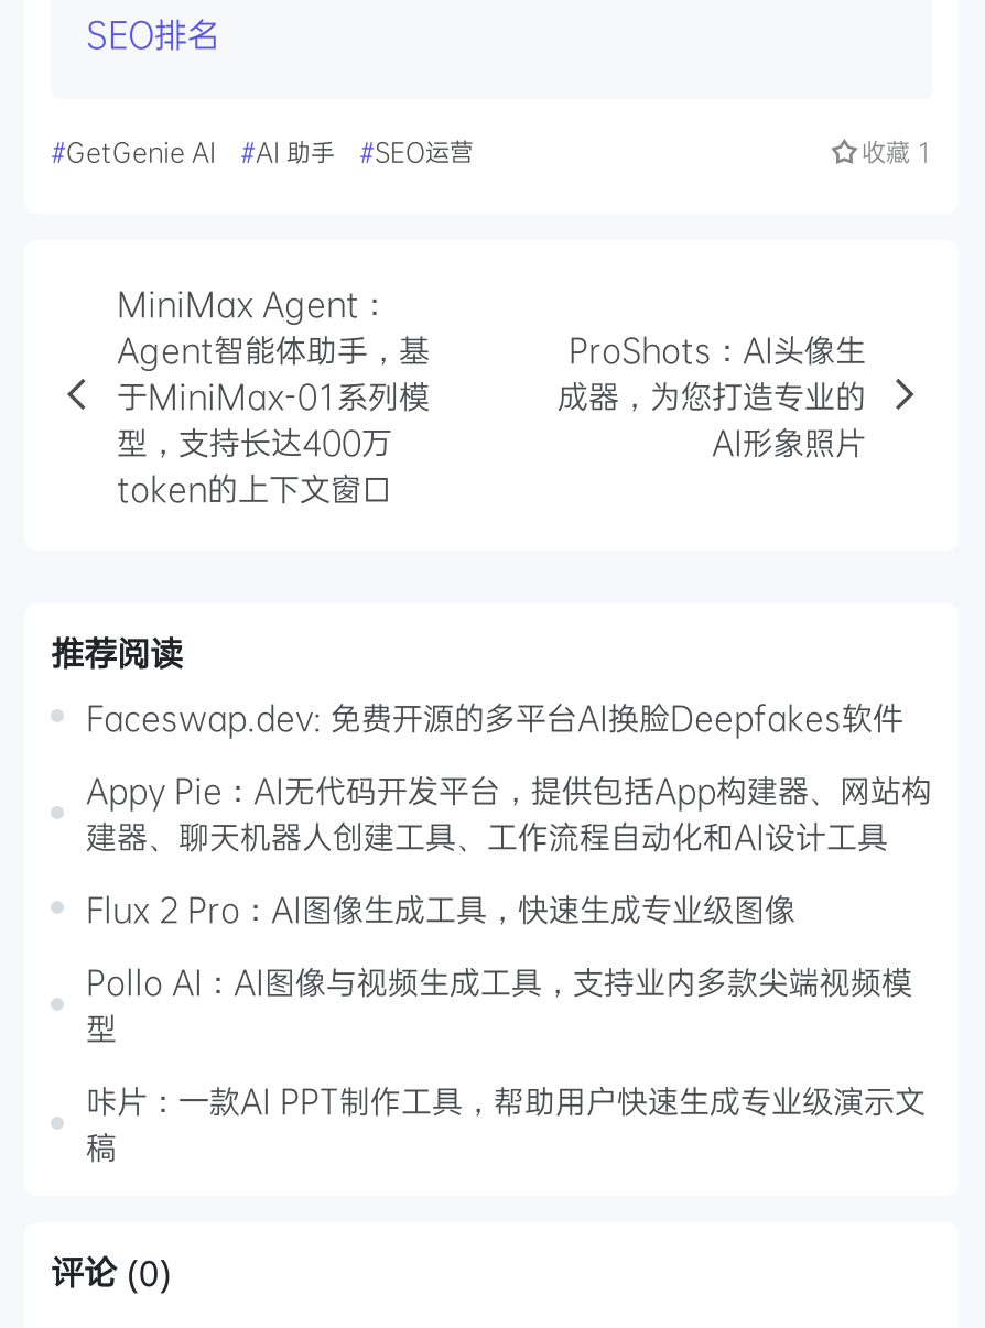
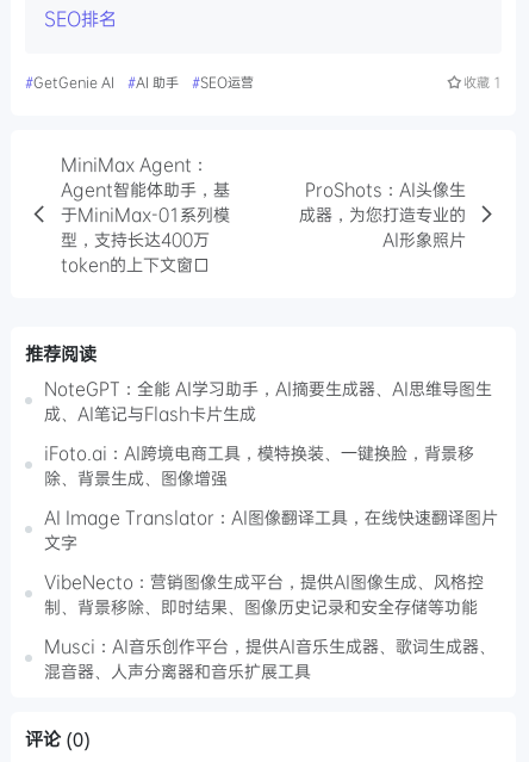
- Faceswap.dev: 免费开源的多平台AI换脸Deepfakes软件
+ NoteGPT：全能 AI学习助手，AI摘要生成器、AI思维导图生
+ 成、AI笔记与Flash卡片生成

- Appy Pie：AI无代码开发平台，提供包括App构建器、网站构
- 建器、聊天机器人创建工具、工作流程自动化和AI设计工具
+ iFoto.ai：AI跨境电商工具，模特换装、一键换脸，背景移
+ 除、背景生成、图像增强

- Flux 2 Pro：AI图像生成工具，快速生成专业级图像
+ AI Image Translator：AI图像翻译工具，在线快速翻译图片
+ 文字

- Pollo AI：AI图像与视频生成工具，支持业内多款尖端视频模
- 型
+ VibeNecto：营销图像生成平台，提供AI图像生成、风格控
+ 制、背景移除、即时结果、图像历史记录和安全存储等功能

- 咔片：一款AI PPT制作工具，帮助用户快速生成专业级演示文
- 稿
+ Musci：AI音乐创作平台，提供AI音乐生成器、歌词生成器、
+ 混音器、人声分离器和音乐扩展工具
